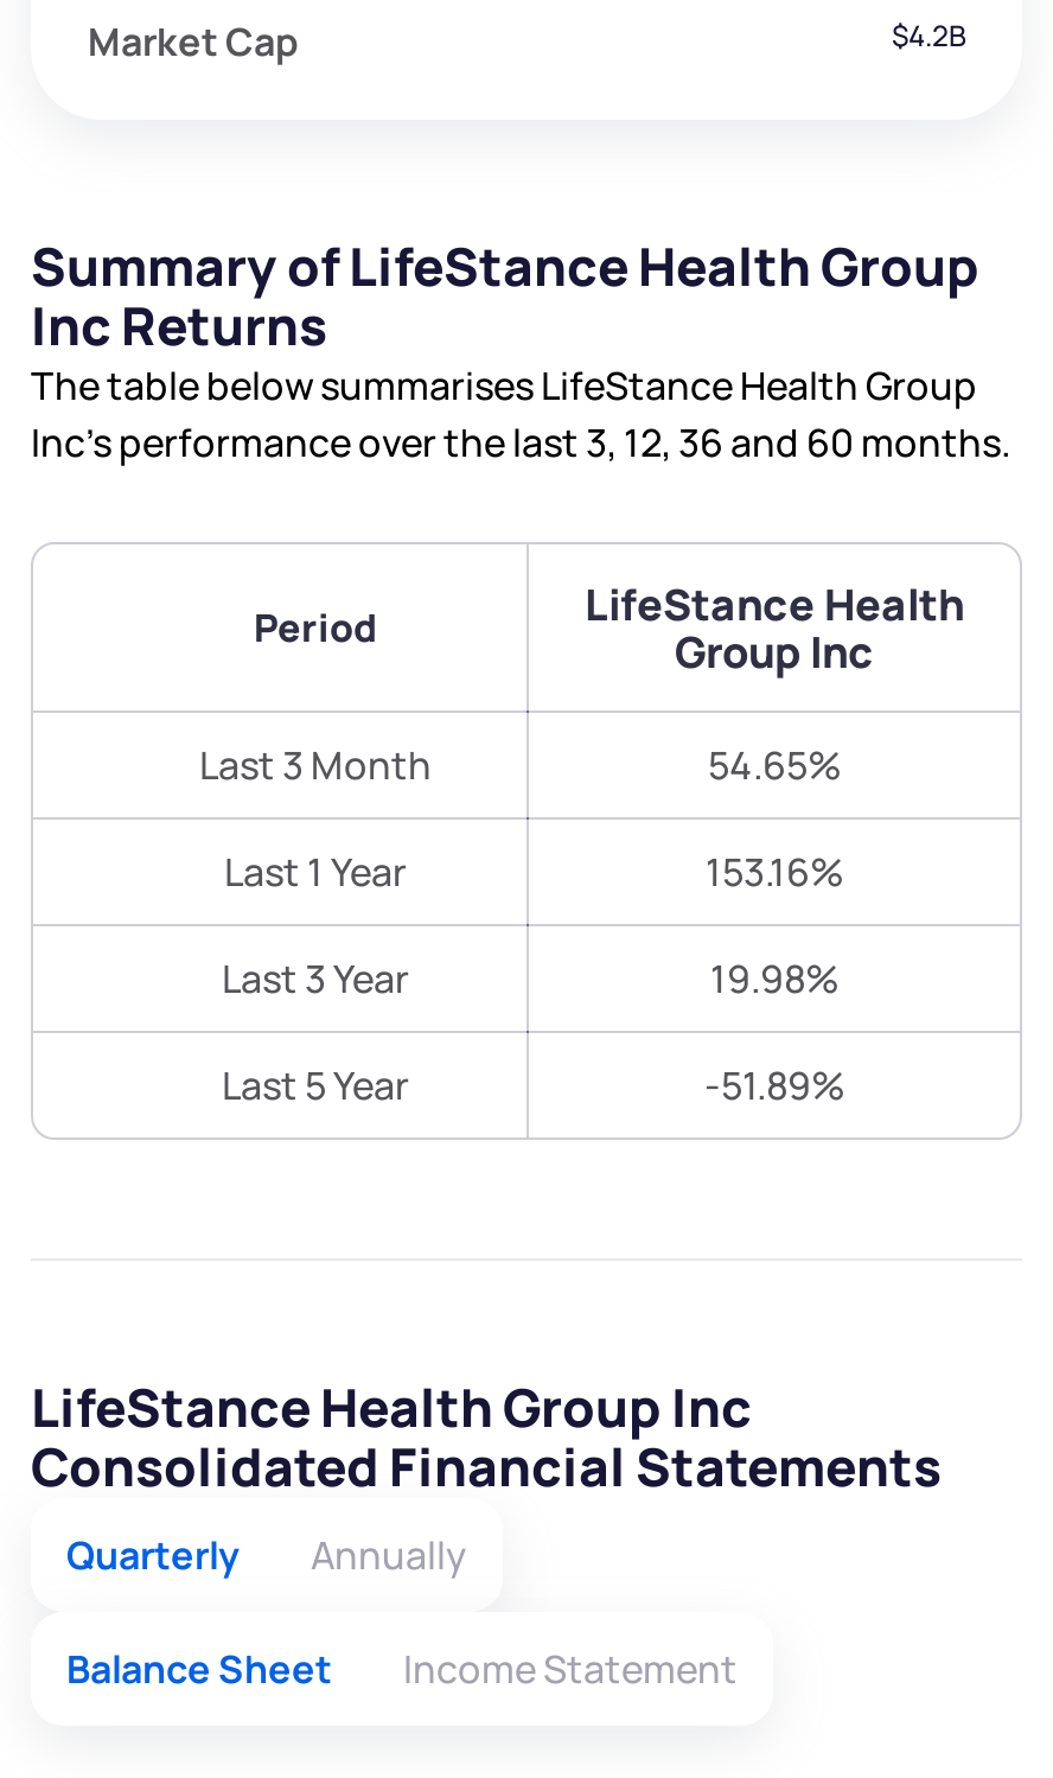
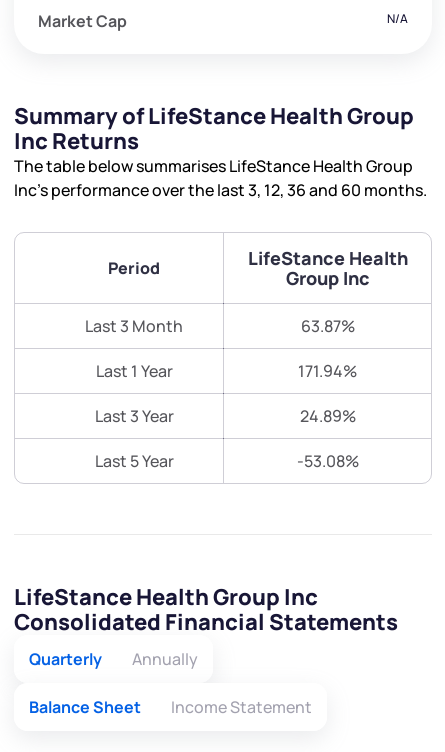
- $4.2B
+ N/A

- 54.65%
+ 63.87%

- 153.16%
+ 171.94%

- 19.98%
+ 24.89%

- -51.89%
+ -53.08%
